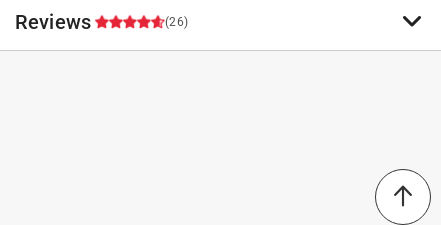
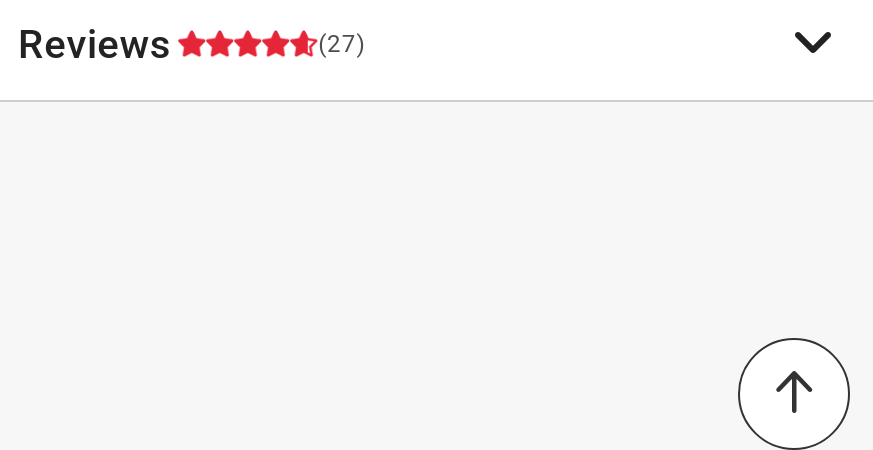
- (26)
+ (27)
